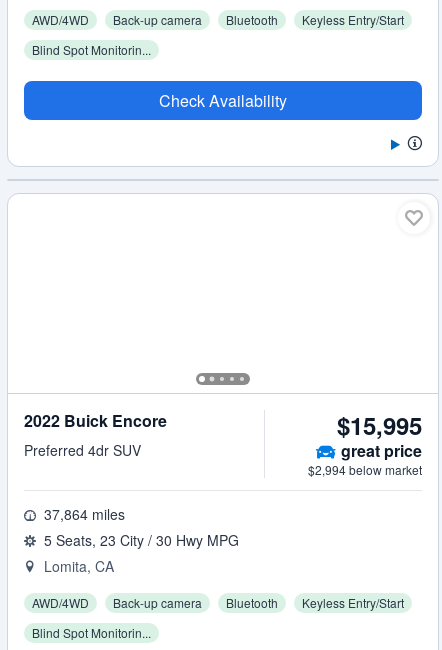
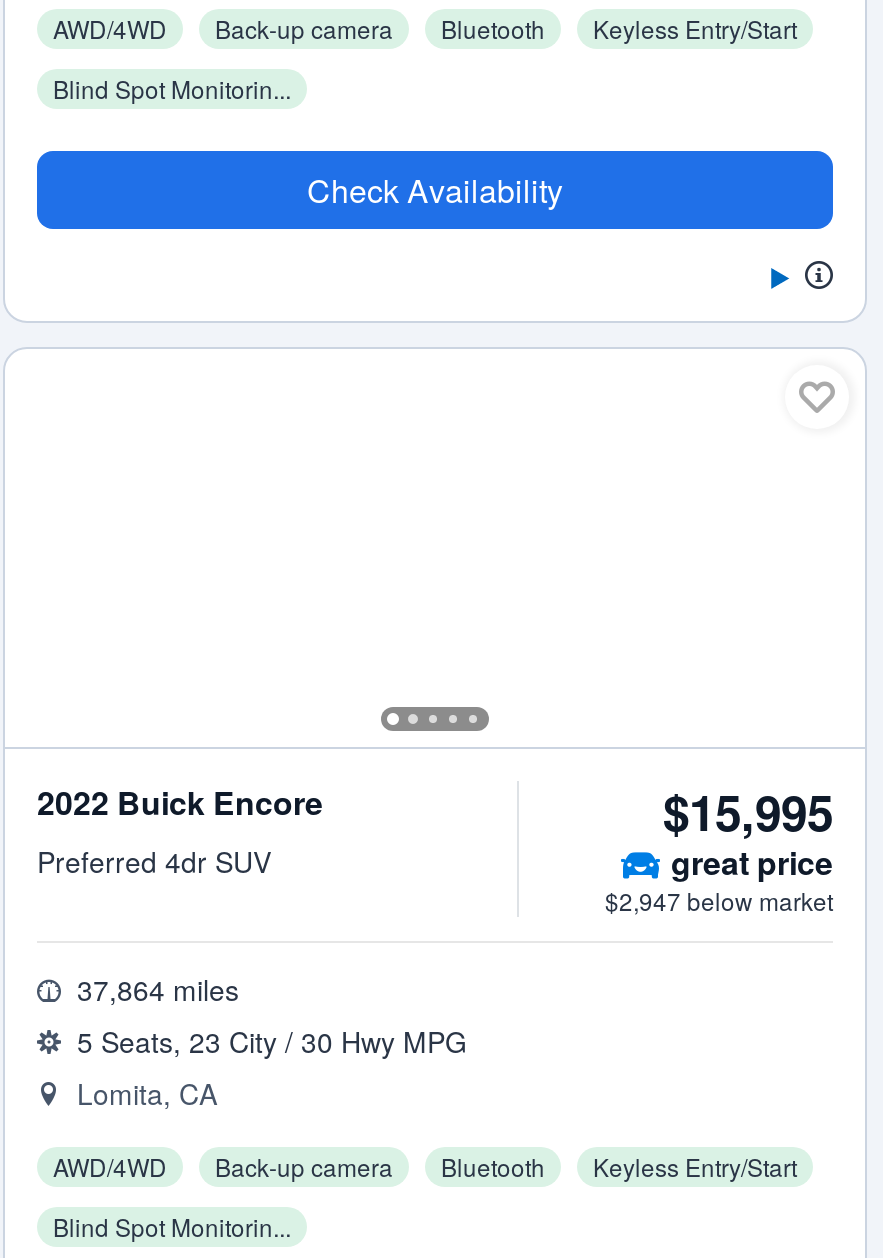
- $2,994 below market
+ $2,947 below market
